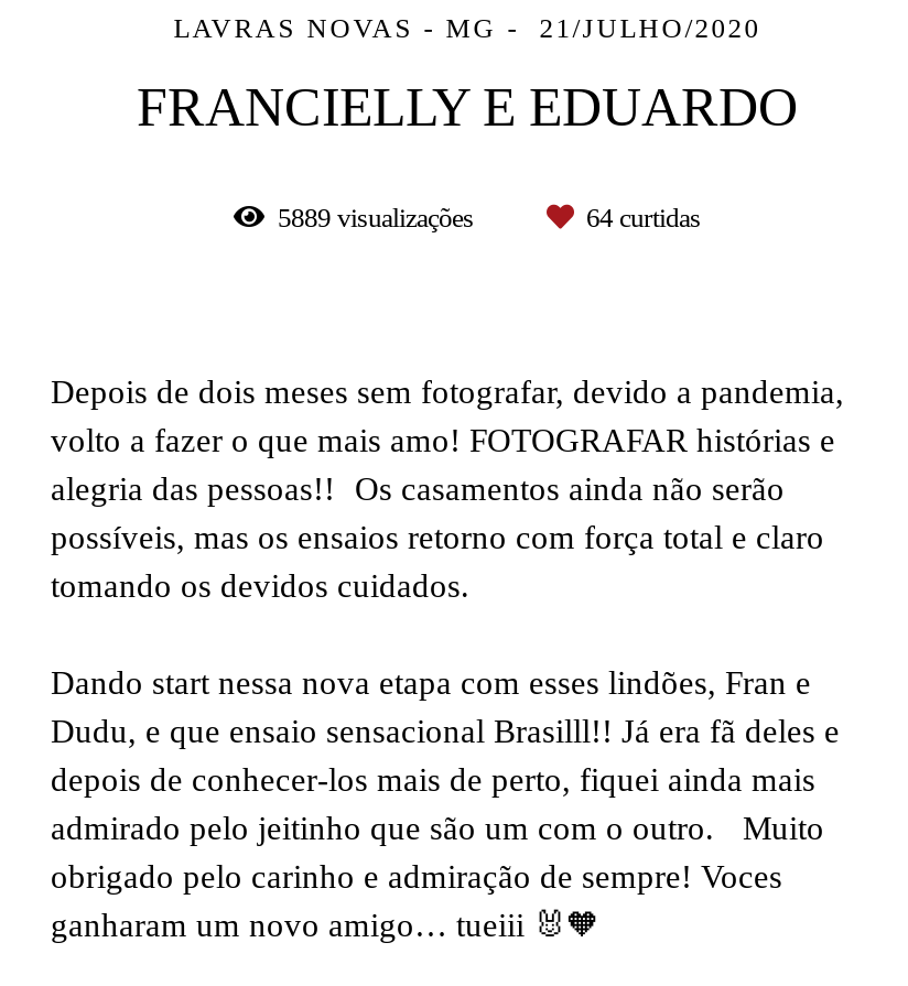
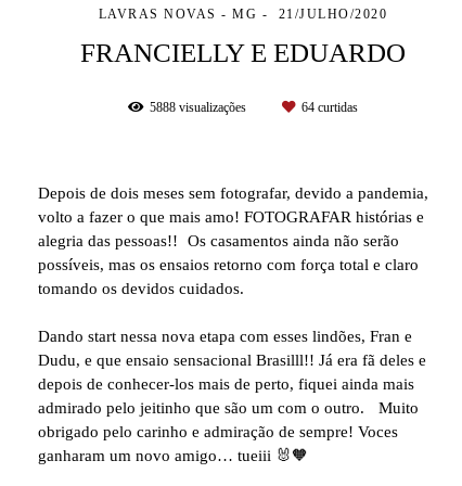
- 5889 visualizações
+ 5888 visualizações
